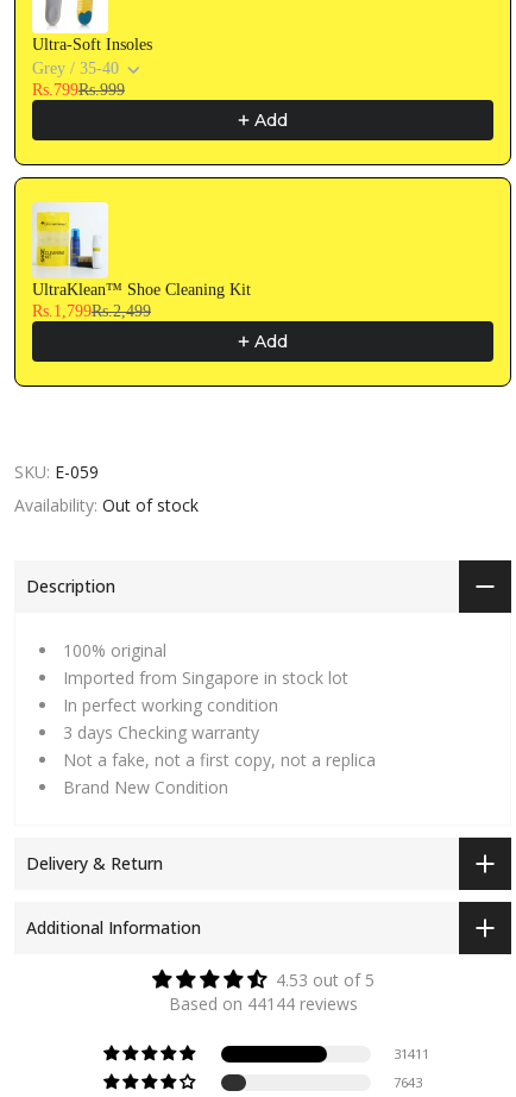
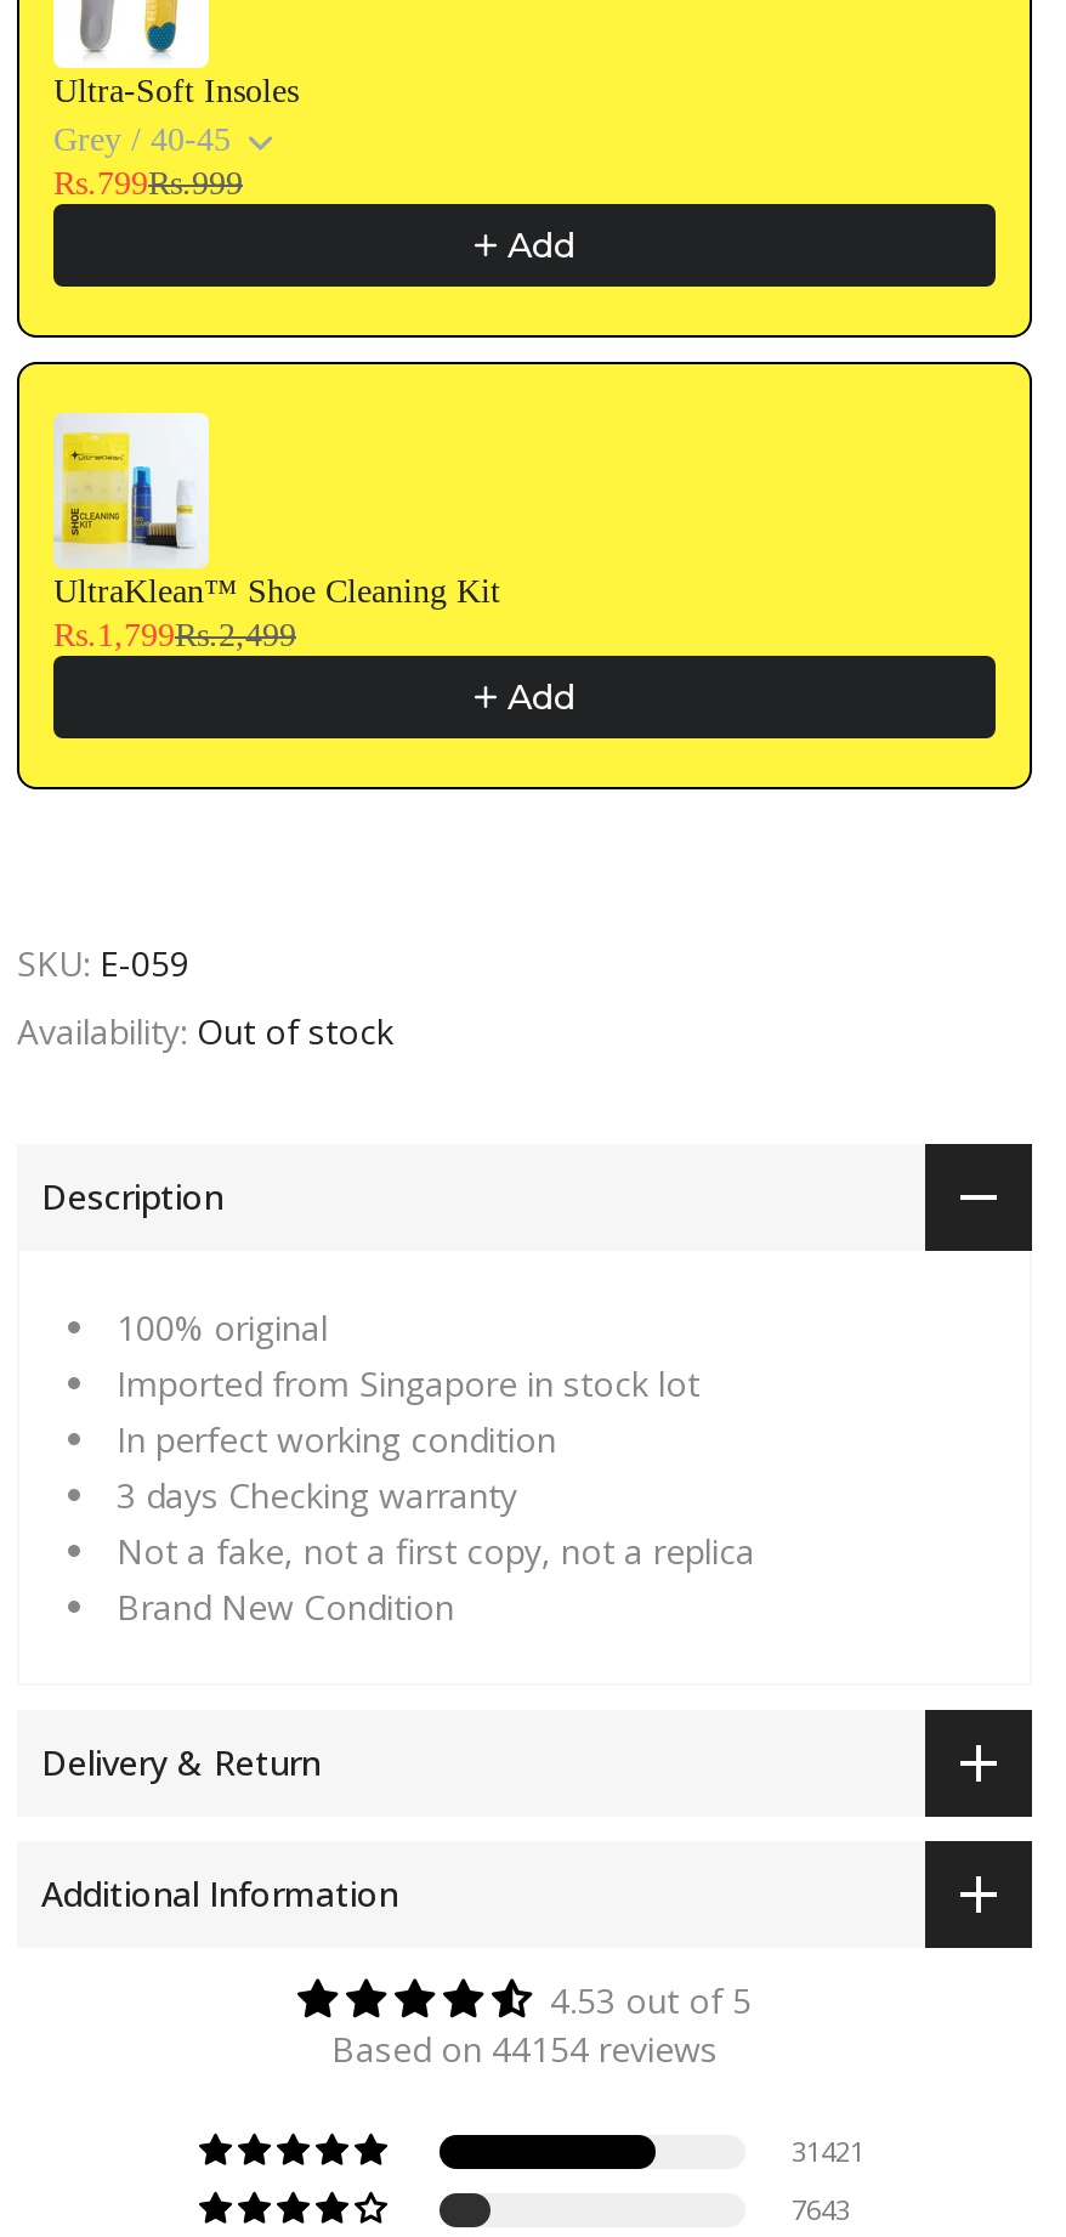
- Grey / 35-40
+ Grey / 40-45

- Based on 44144 reviews
+ Based on 44154 reviews

- 31411
+ 31421
